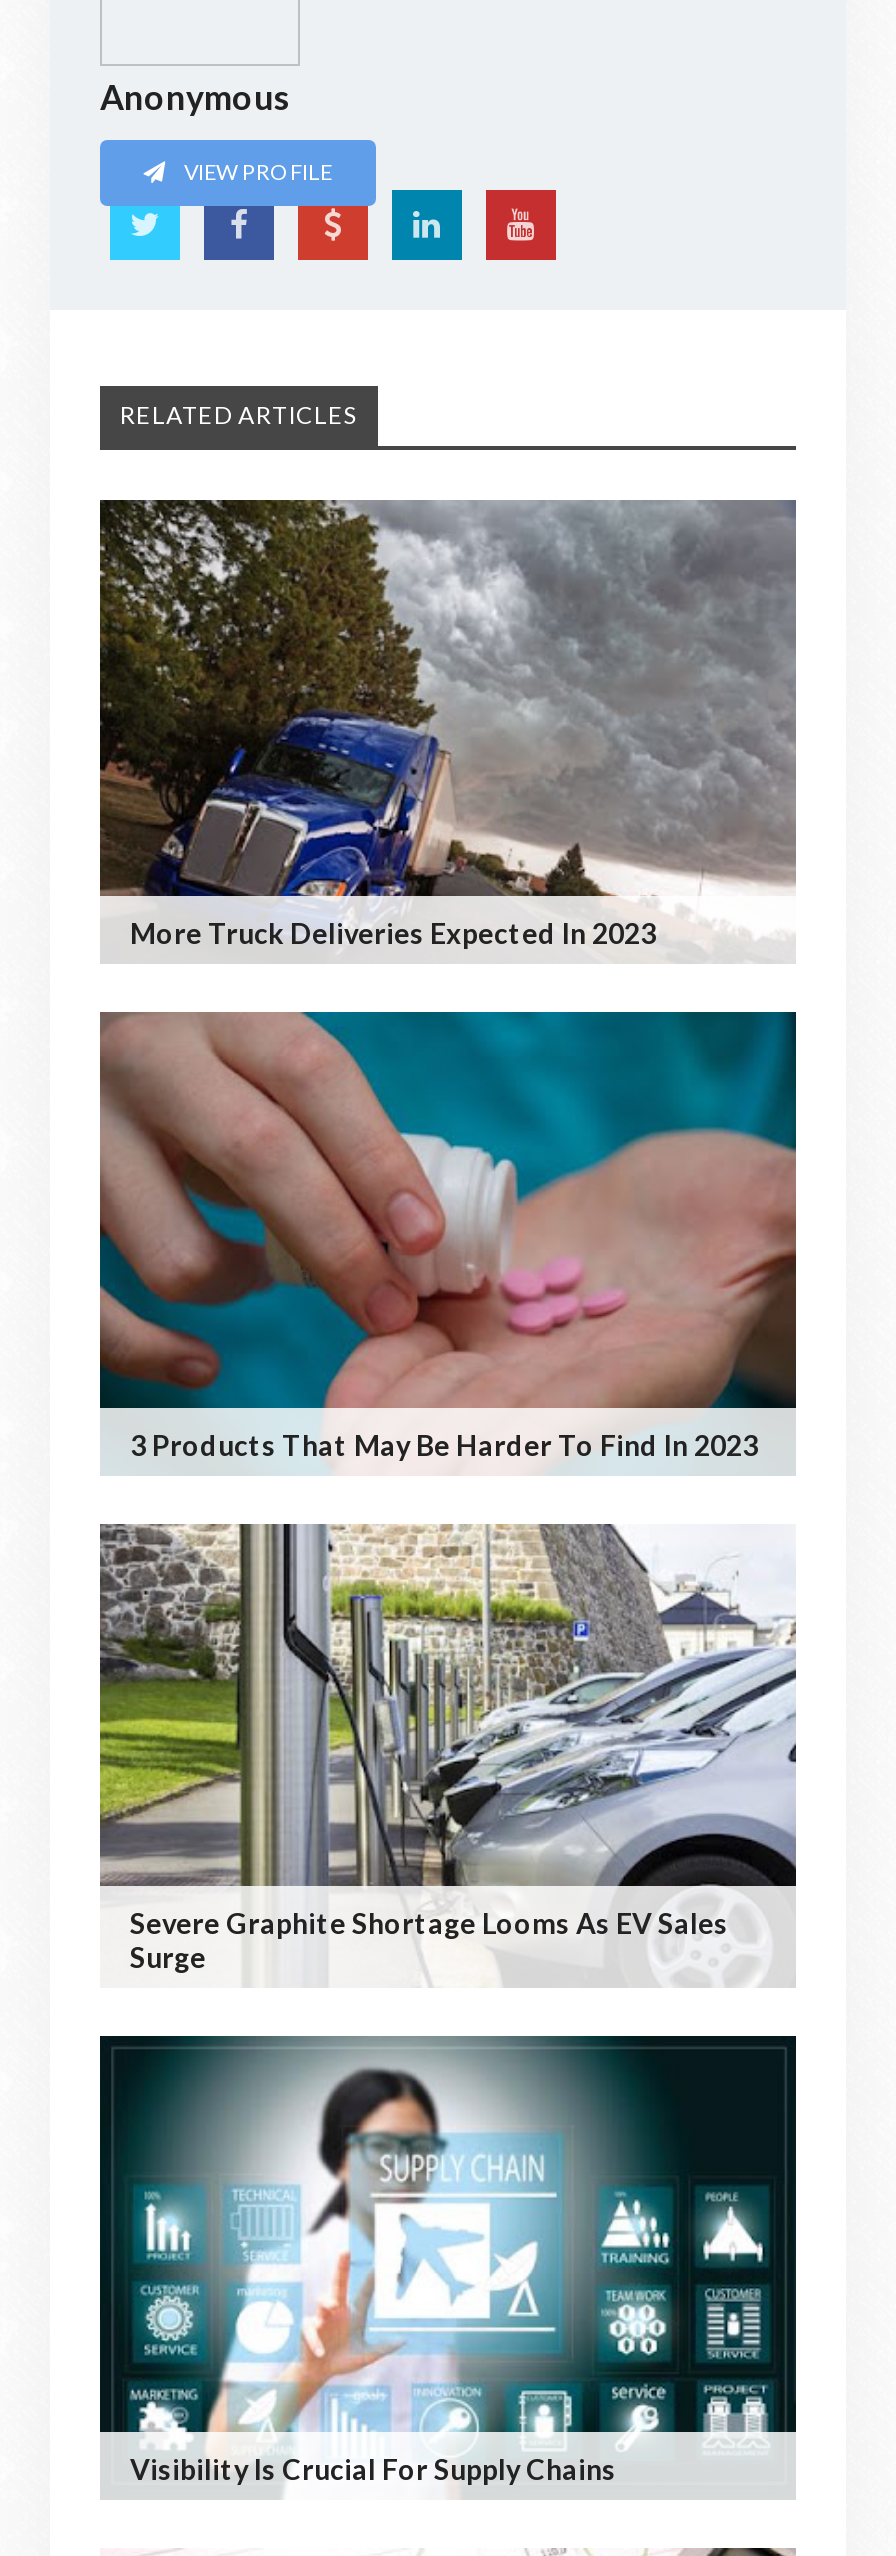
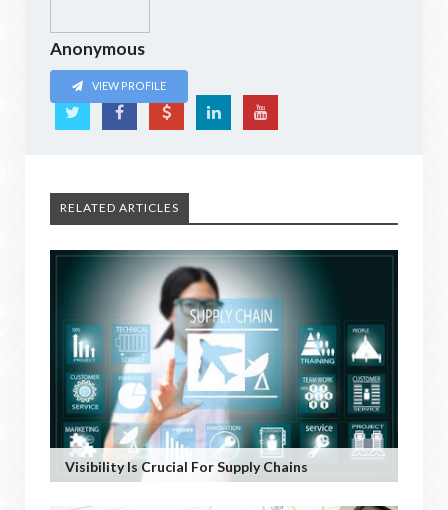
- [image]
- More Truck Deliveries Expected In 2023

- [image]
- 3 Products That May Be Harder To Find In 2023

- [image]
- Severe Graphite Shortage Looms As EV Sales
- Surge
